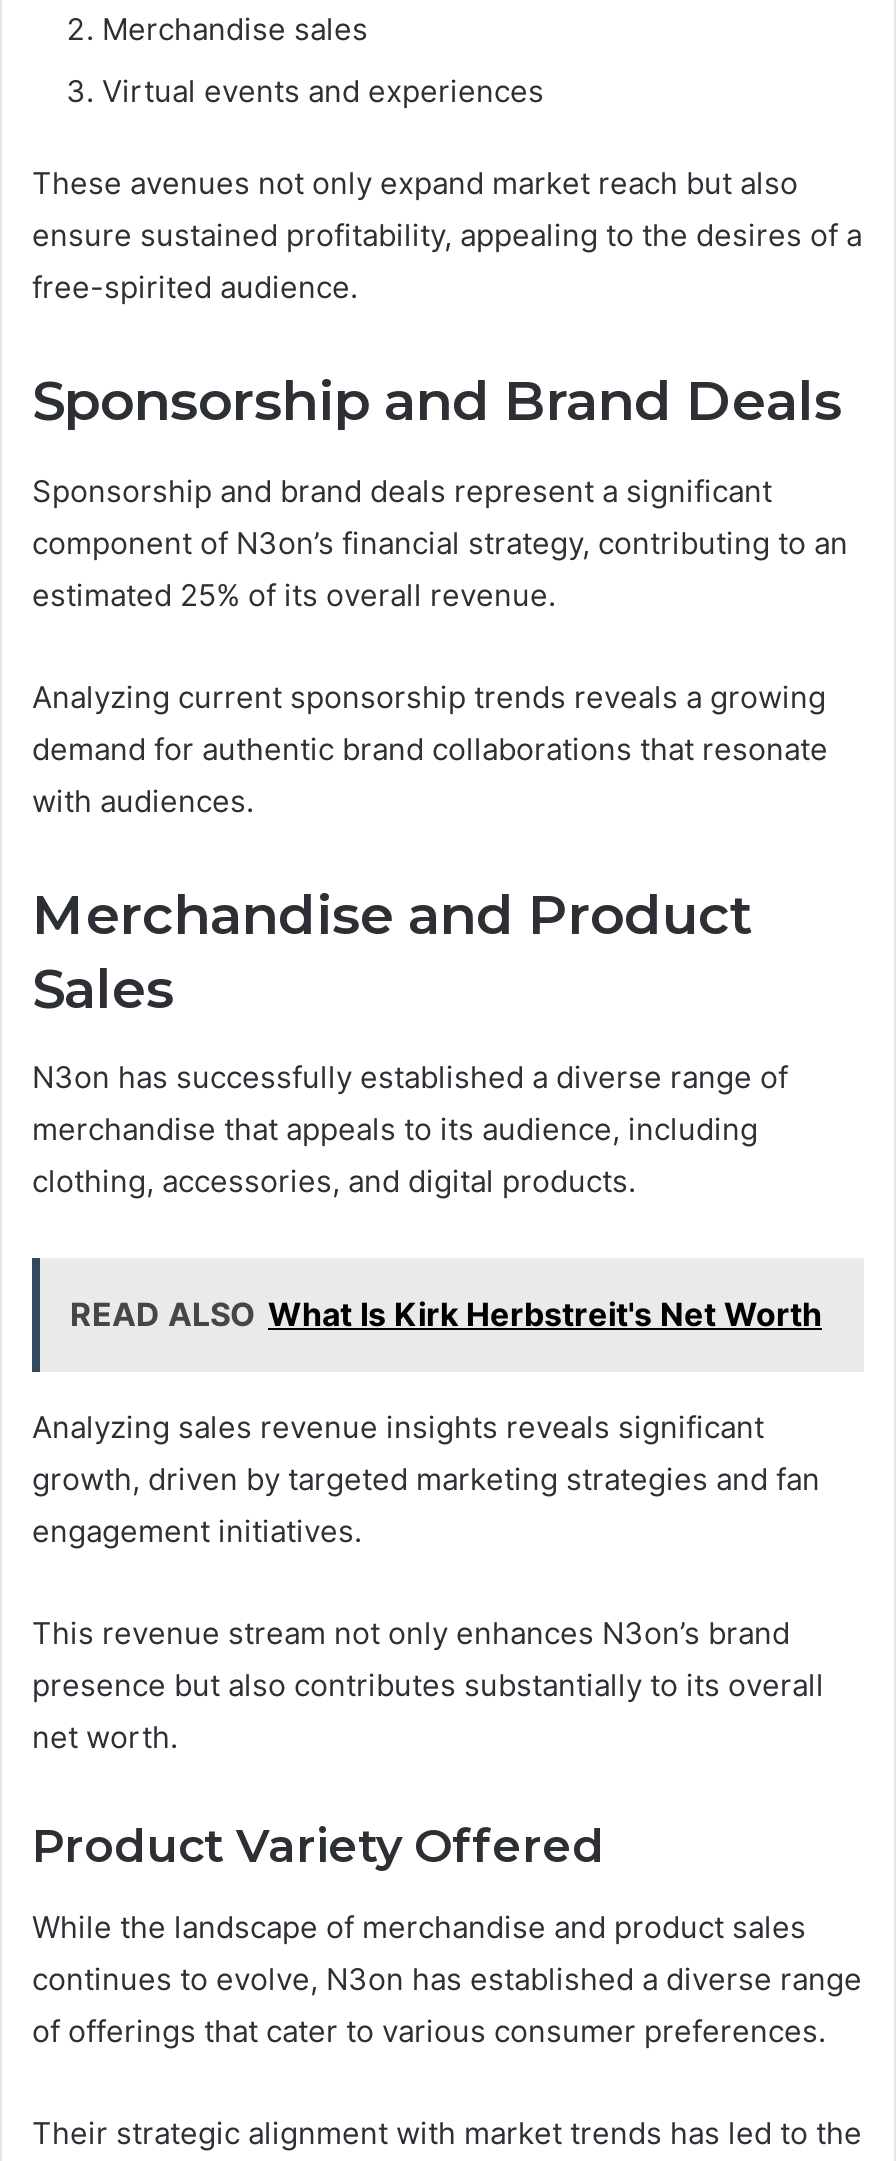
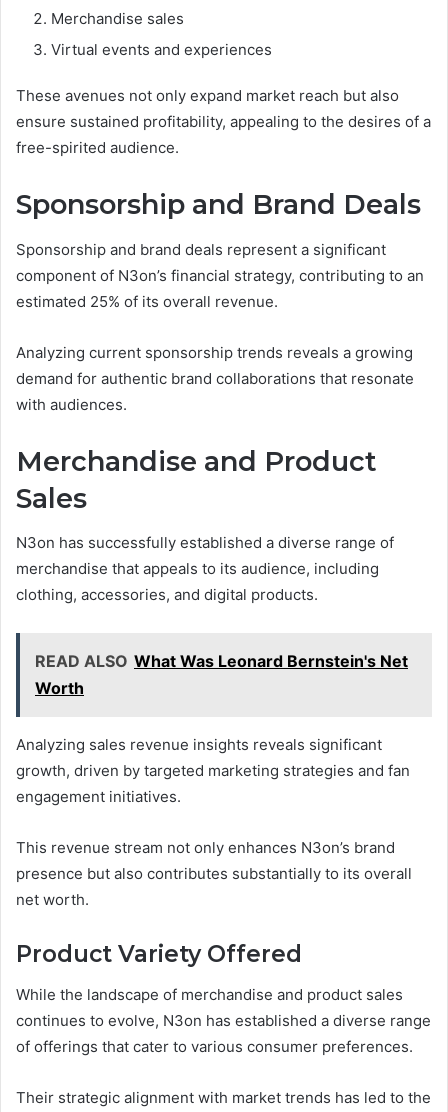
- READ ALSO What Is Kirk Herbstreit's Net Worth
+ READ ALSO What Was Leonard Bernstein's Net
+ Worth
